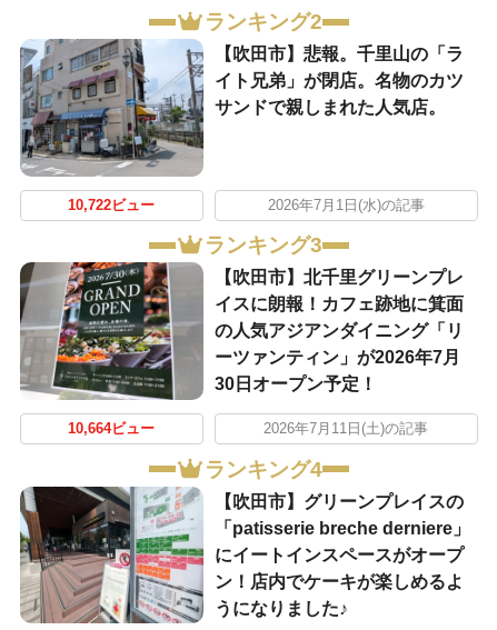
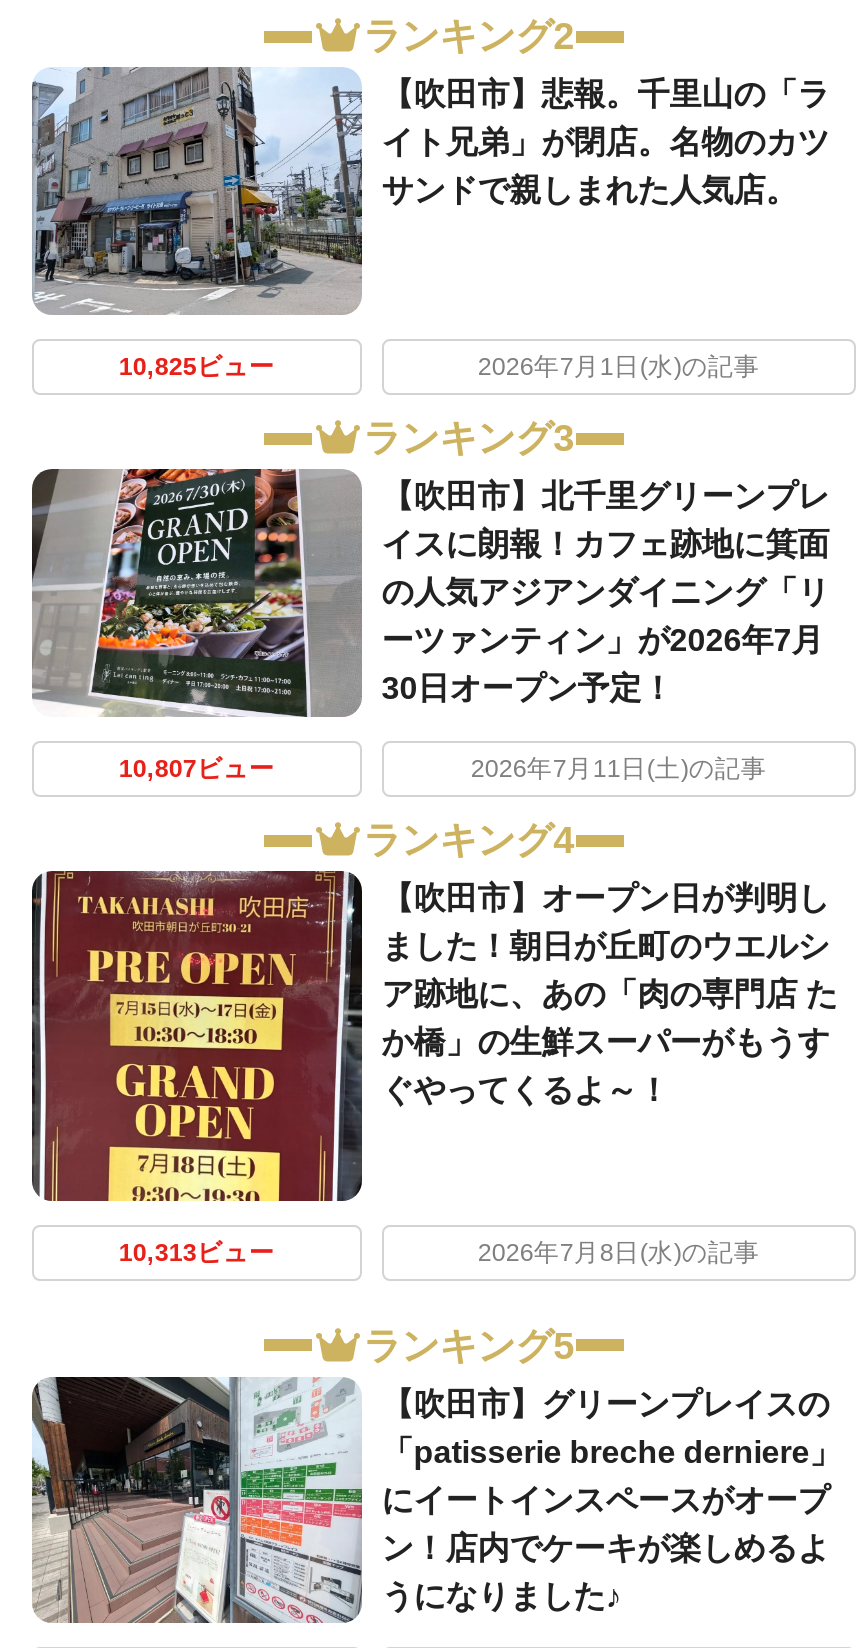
- 10,722ビュー
+ 10,825ビュー

- 10,664ビュー
+ 10,807ビュー

+ [image]
+ 【吹田市】オープン日が判明し
+ ました！朝日が丘町のウエルシ
+ ア跡地に、あの「肉の専門店 た
+ か橋」の生鮮スーパーがもうす
+ ぐやってくるよ～！

+ 10,313ビュー
+ 2026年7月8日(水)の記事
+ ランキング5
